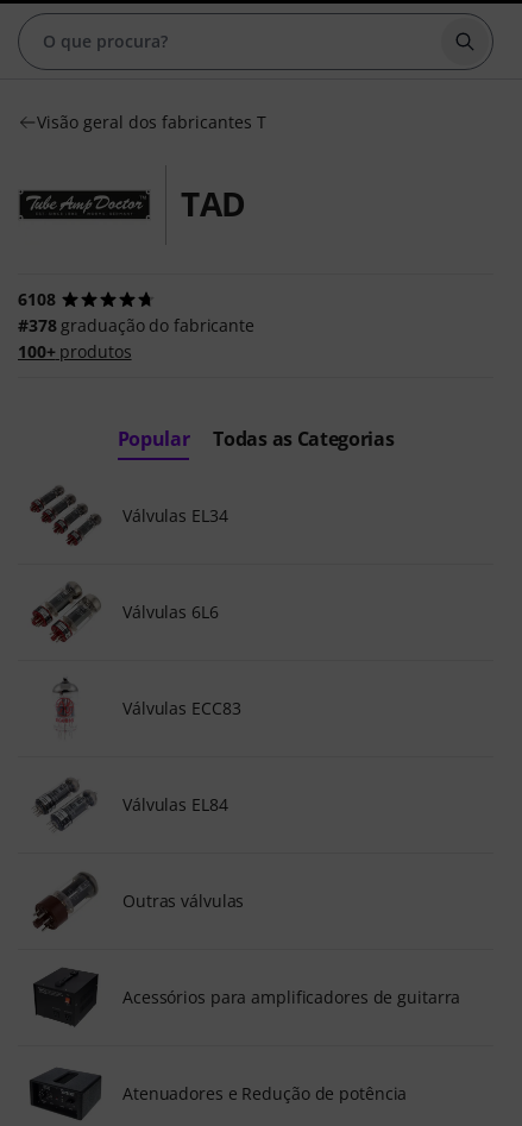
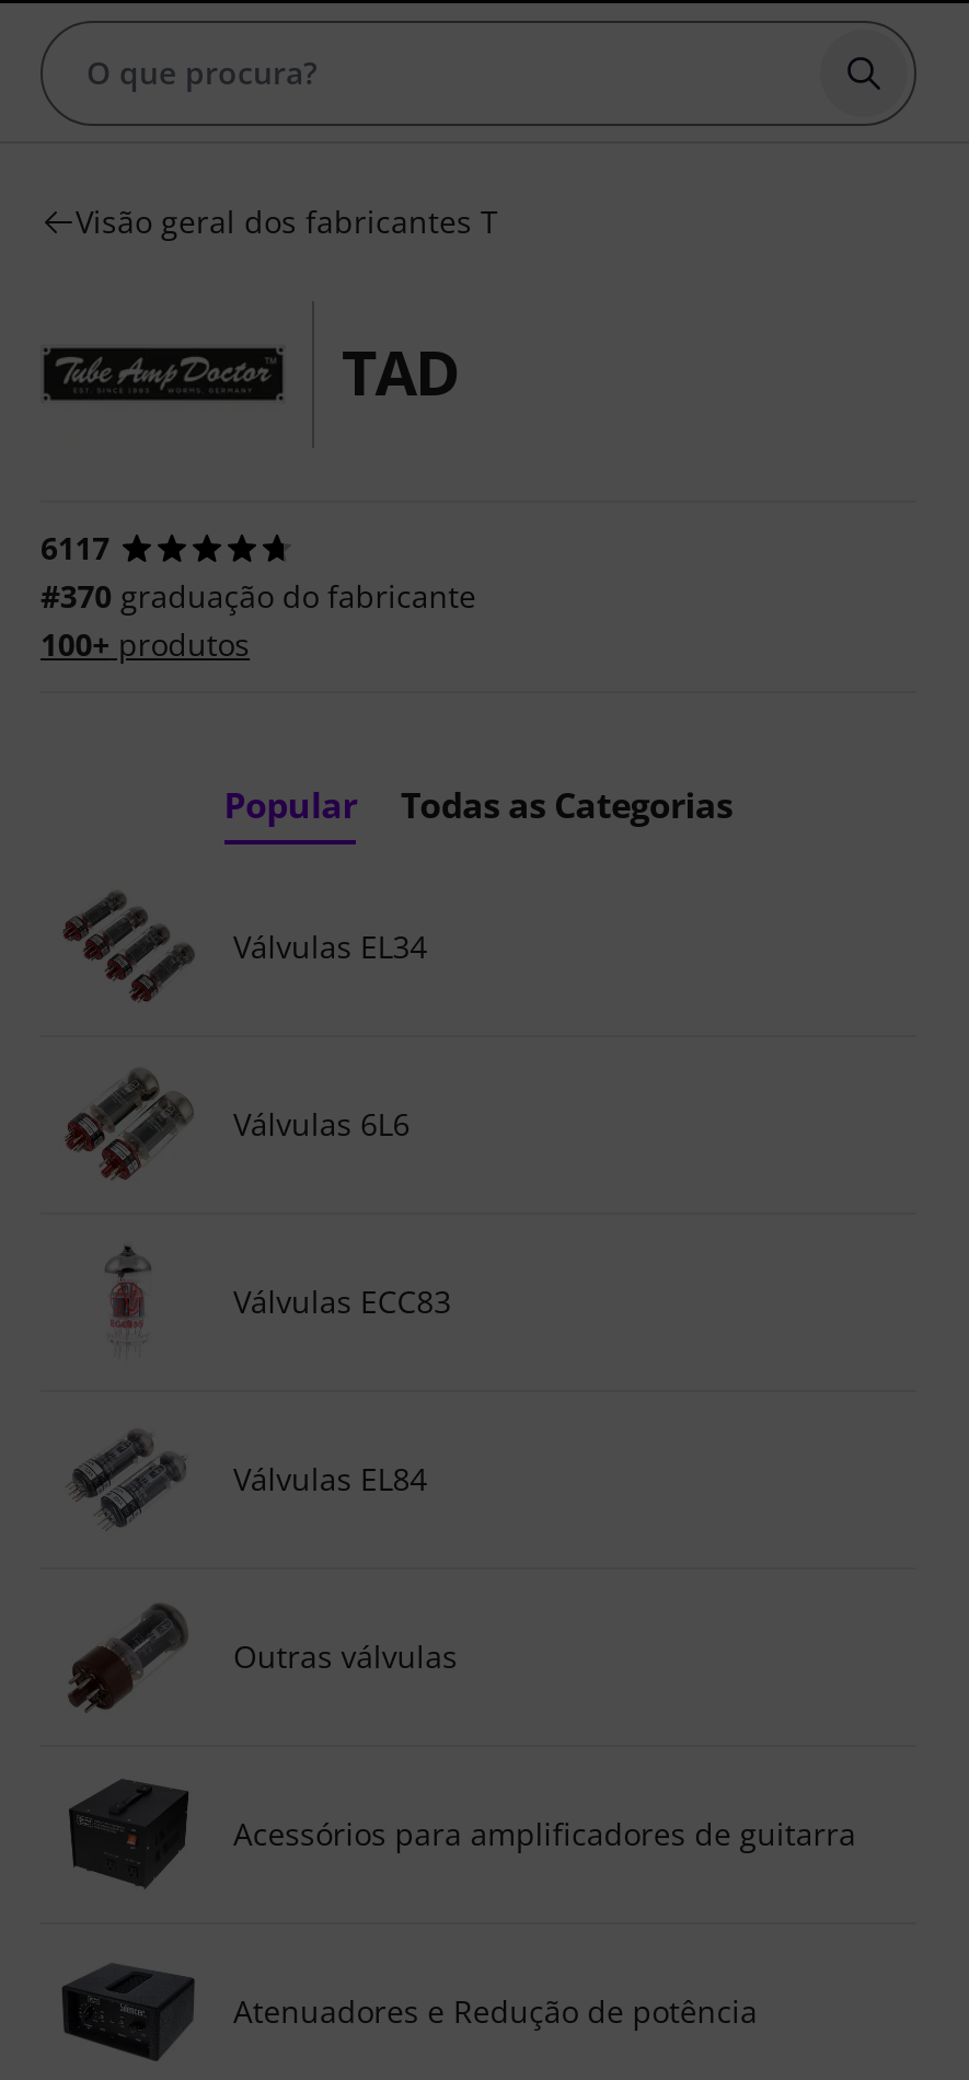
- 6108
+ 6117

- #378 graduação do fabricante
+ #370 graduação do fabricante
